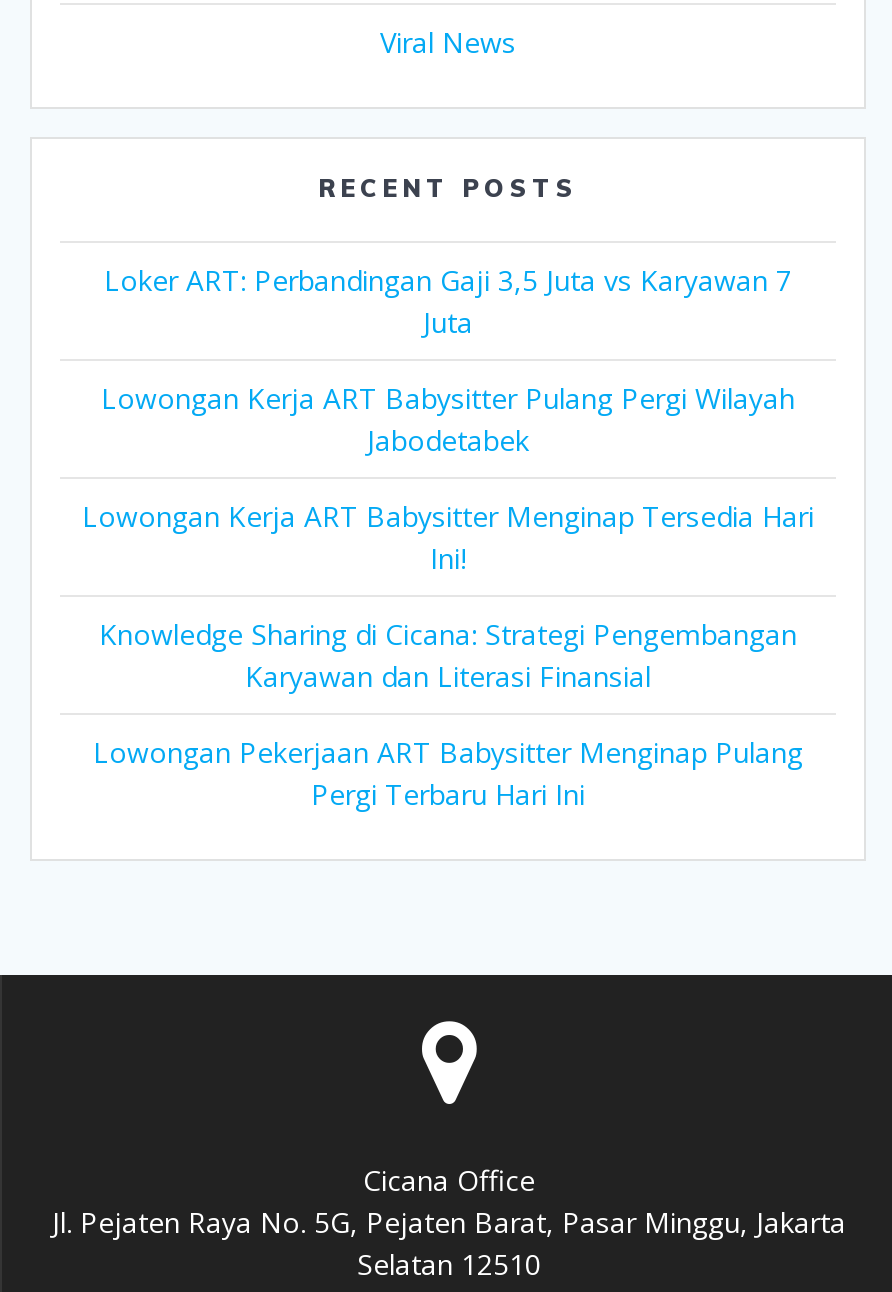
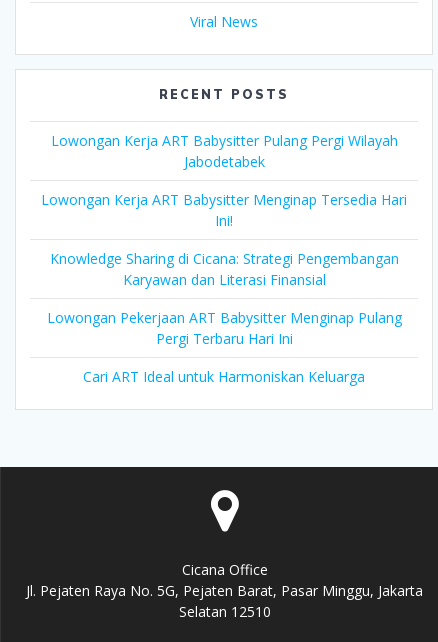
- Loker ART: Perbandingan Gaji 3,5 Juta vs Karyawan 7
- Juta

moved up: Lowongan Kerja ART Babysitter Pulang Pergi Wilayah | Jabodetabek | Lowongan Kerja ART Babysitter Menginap Tersedia Hari | Ini! | Knowledge Sharing di Cicana: Strategi Pengembangan | Karyawan dan Literasi Finansial | Lowongan Pekerjaan ART Babysitter Menginap Pulang | Pergi Terbaru Hari Ini

+ Cari ART Ideal untuk Harmoniskan Keluarga
